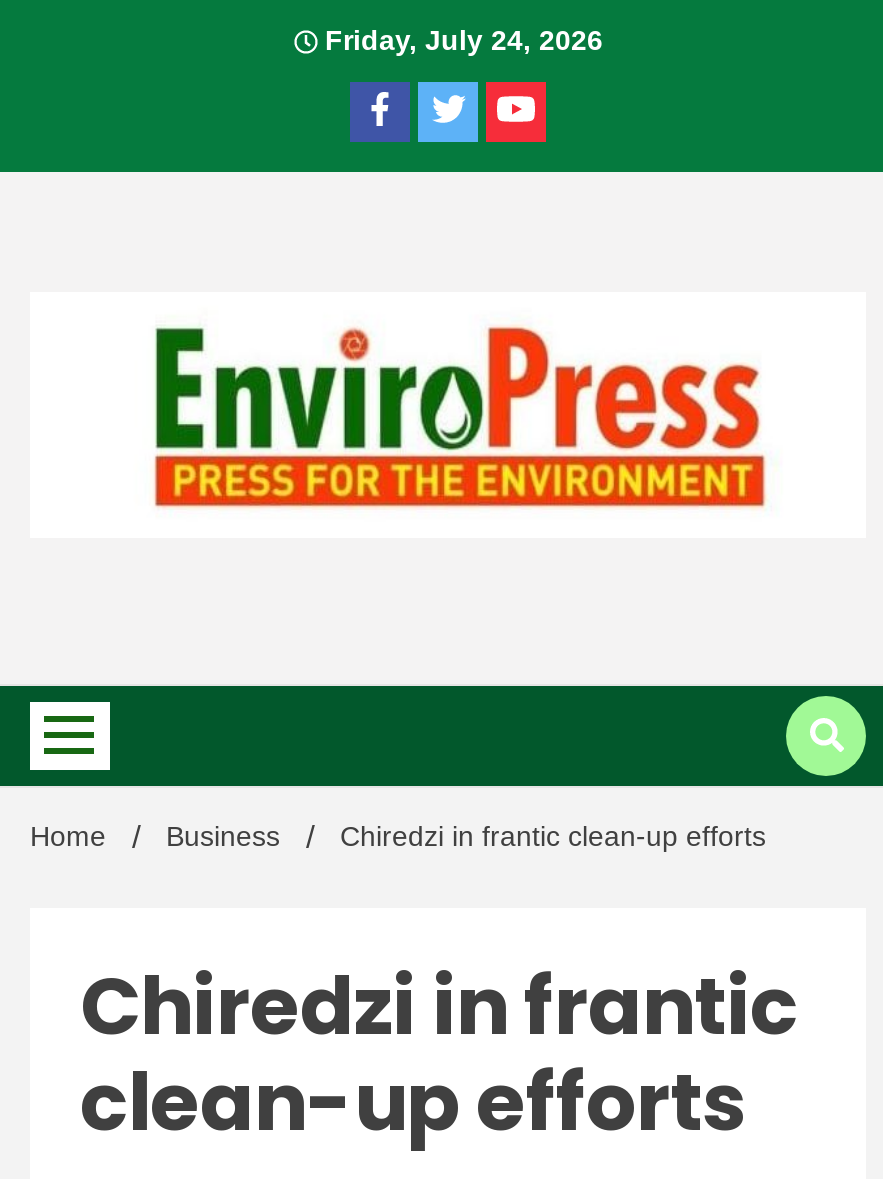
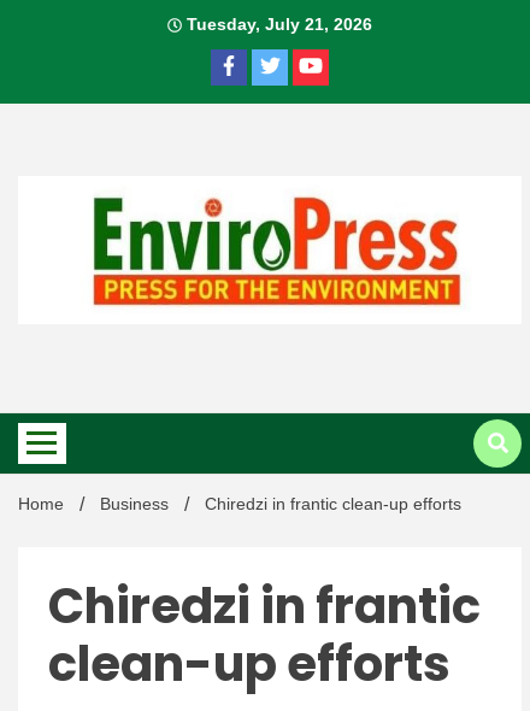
- Friday, July 24, 2026
+ Tuesday, July 21, 2026
